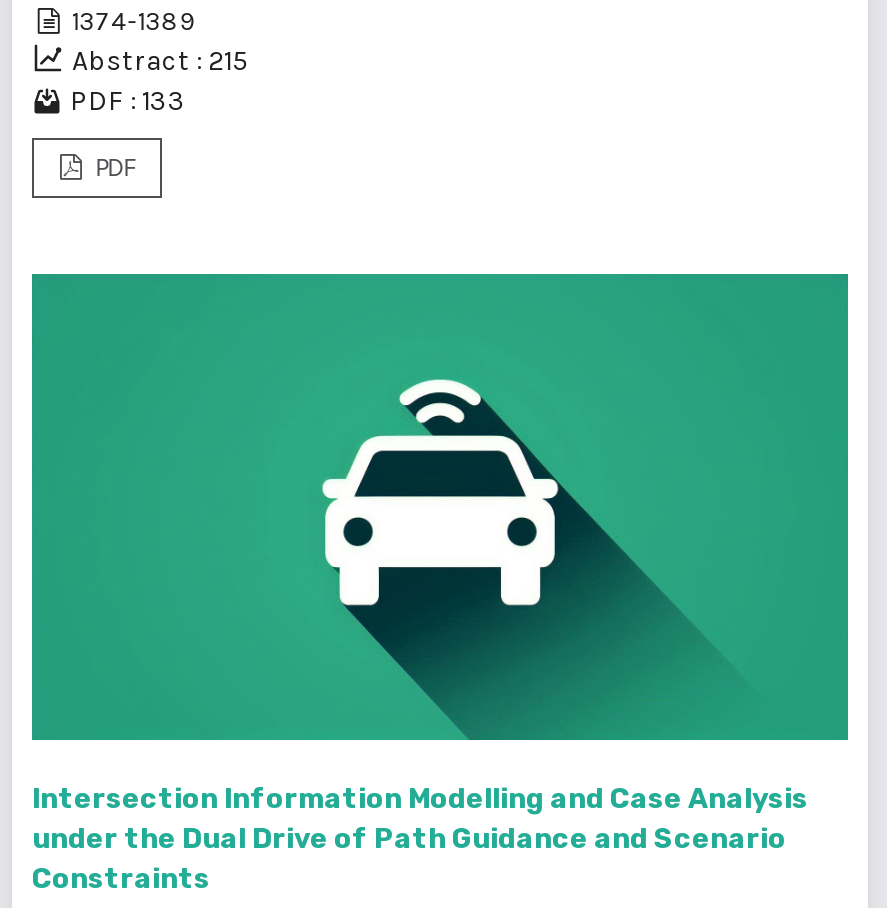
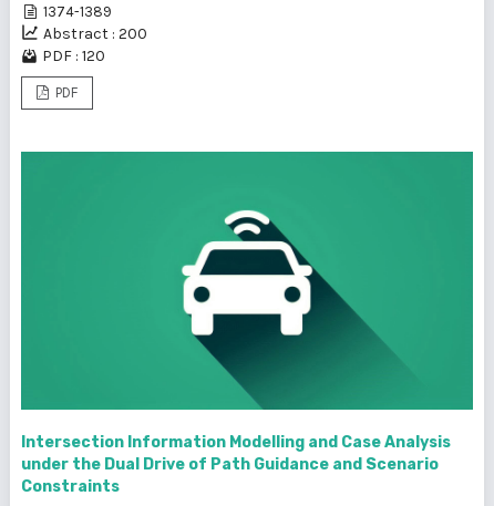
- Abstract : 215
+ Abstract : 200

- PDF : 133
+ PDF : 120
